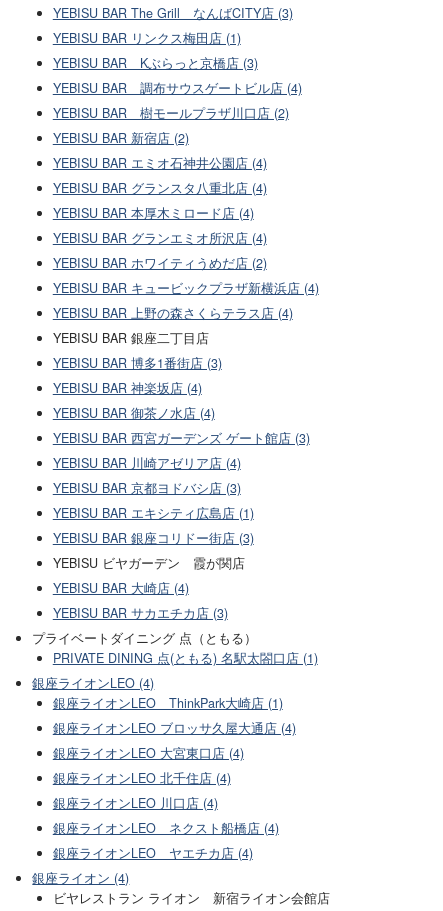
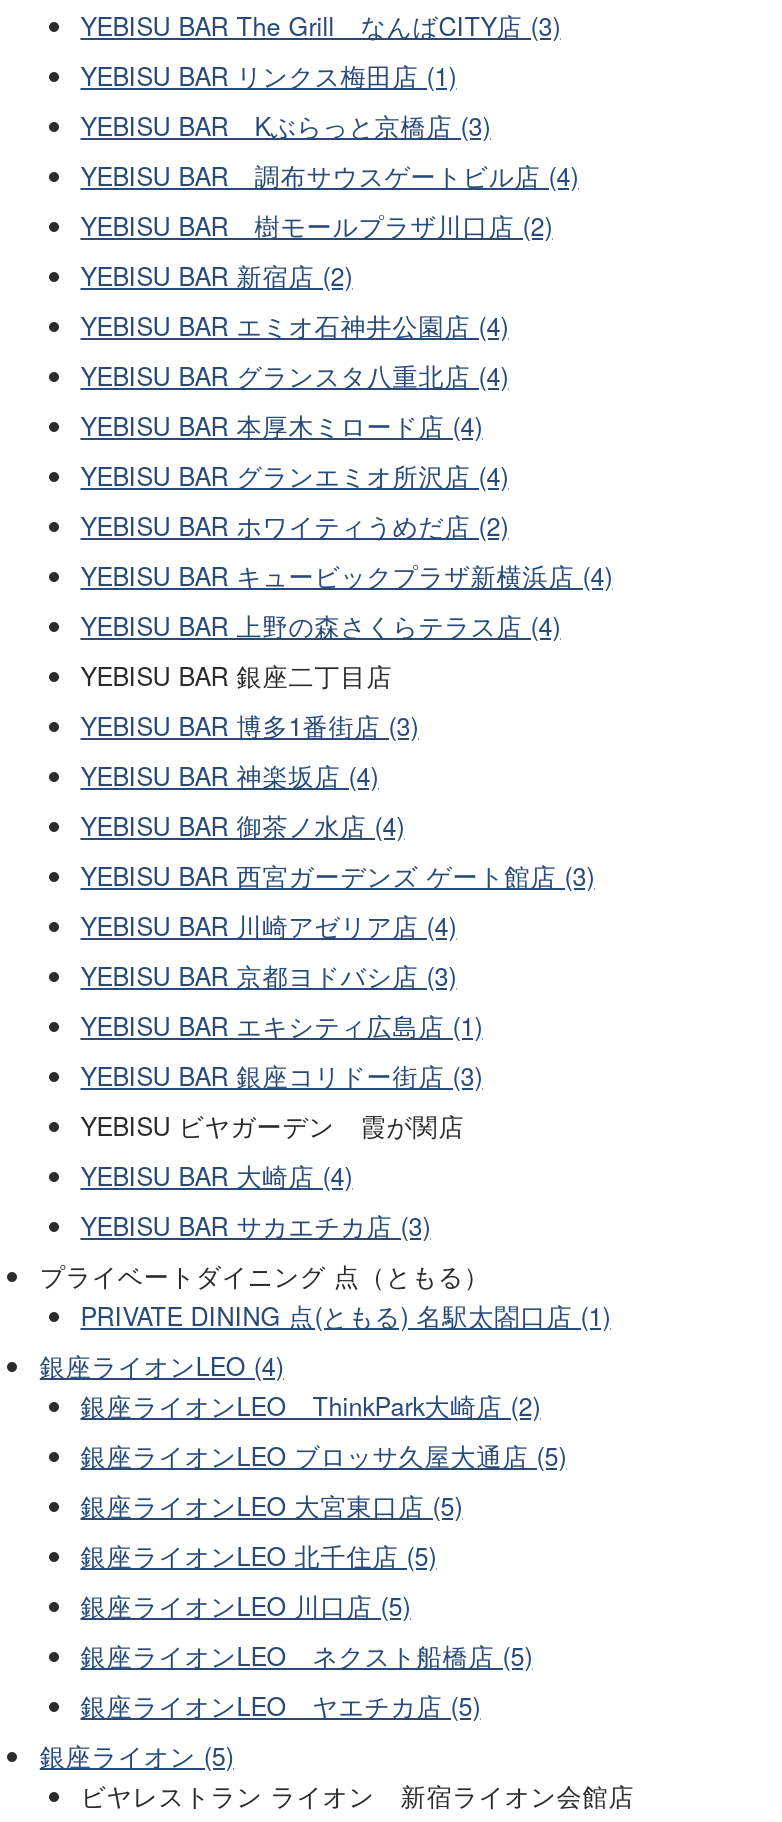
- 銀座ライオンLEO ThinkPark大崎店 (1)
+ 銀座ライオンLEO ThinkPark大崎店 (2)

- 銀座ライオンLEO ブロッサ久屋大通店 (4)
+ 銀座ライオンLEO ブロッサ久屋大通店 (5)

- 銀座ライオンLEO 大宮東口店 (4)
+ 銀座ライオンLEO 大宮東口店 (5)

- 銀座ライオンLEO 北千住店 (4)
+ 銀座ライオンLEO 北千住店 (5)

- 銀座ライオンLEO 川口店 (4)
+ 銀座ライオンLEO 川口店 (5)

- 銀座ライオンLEO ネクスト船橋店 (4)
+ 銀座ライオンLEO ネクスト船橋店 (5)

- 銀座ライオンLEO ヤエチカ店 (4)
+ 銀座ライオンLEO ヤエチカ店 (5)

- 銀座ライオン (4)
+ 銀座ライオン (5)
